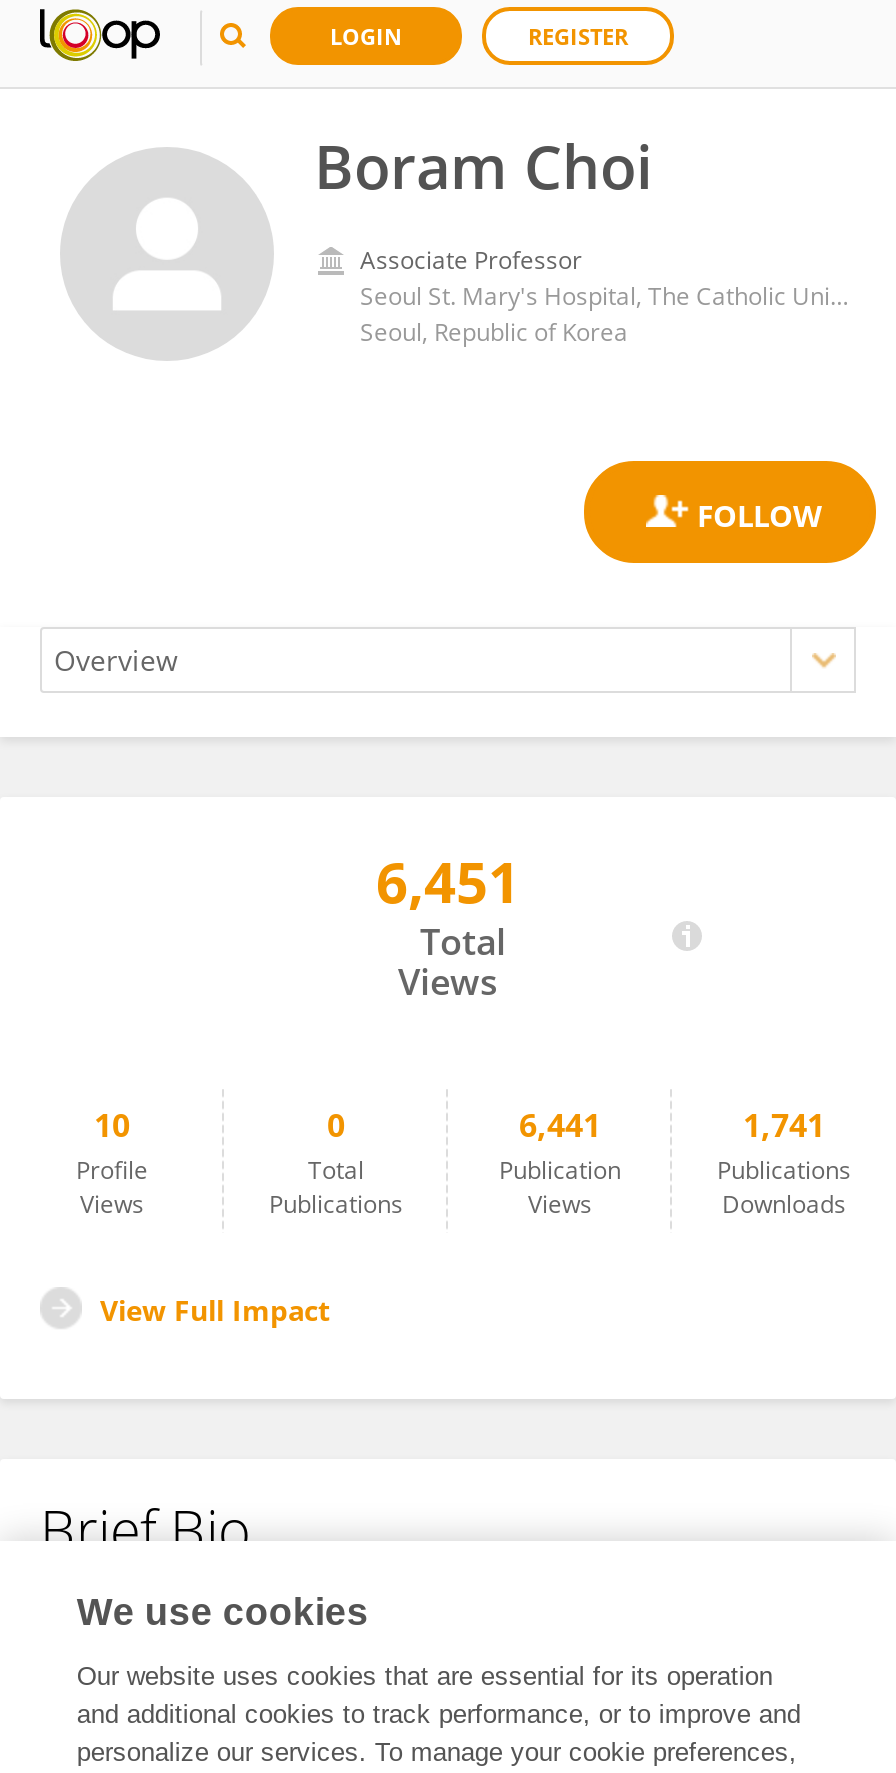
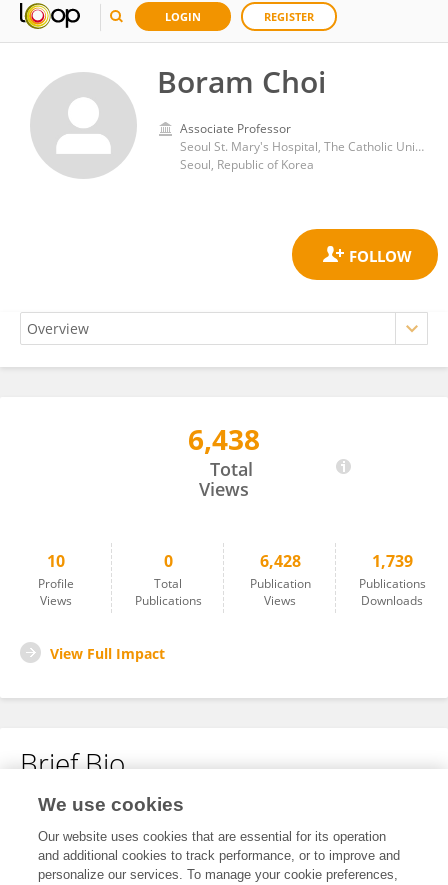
- 6,451
+ 6,438

- 6,441
+ 6,428

- 1,741
+ 1,739
